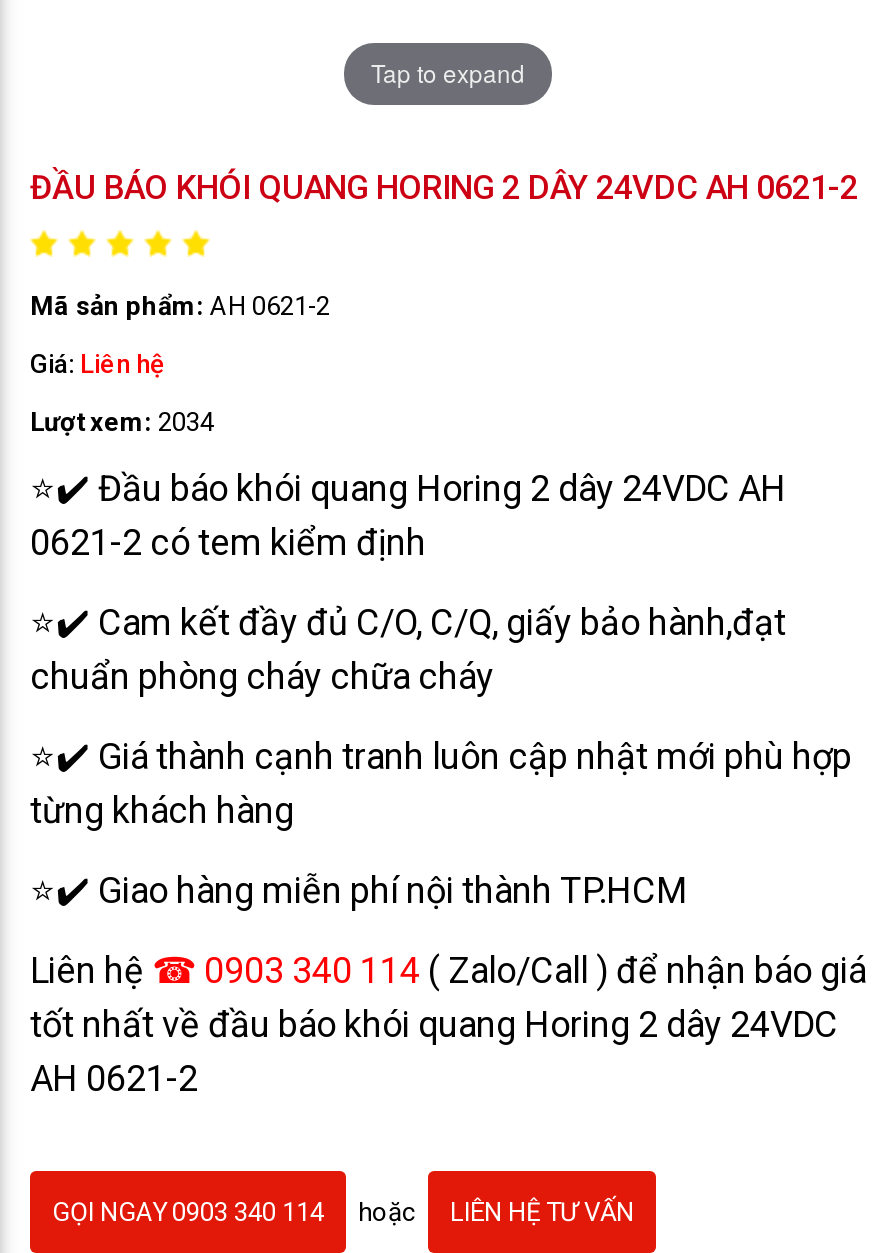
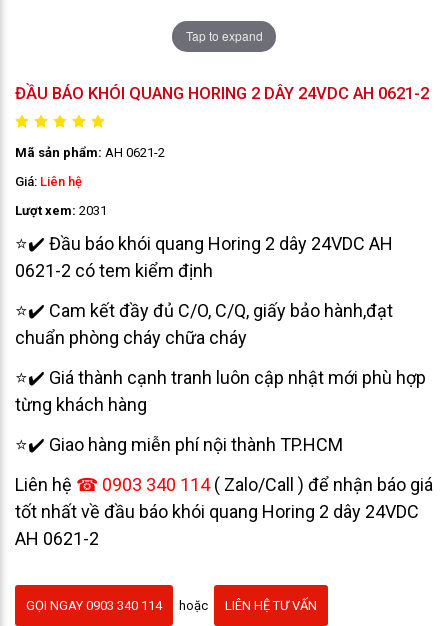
- Lượt xem: 2034
+ Lượt xem: 2031
